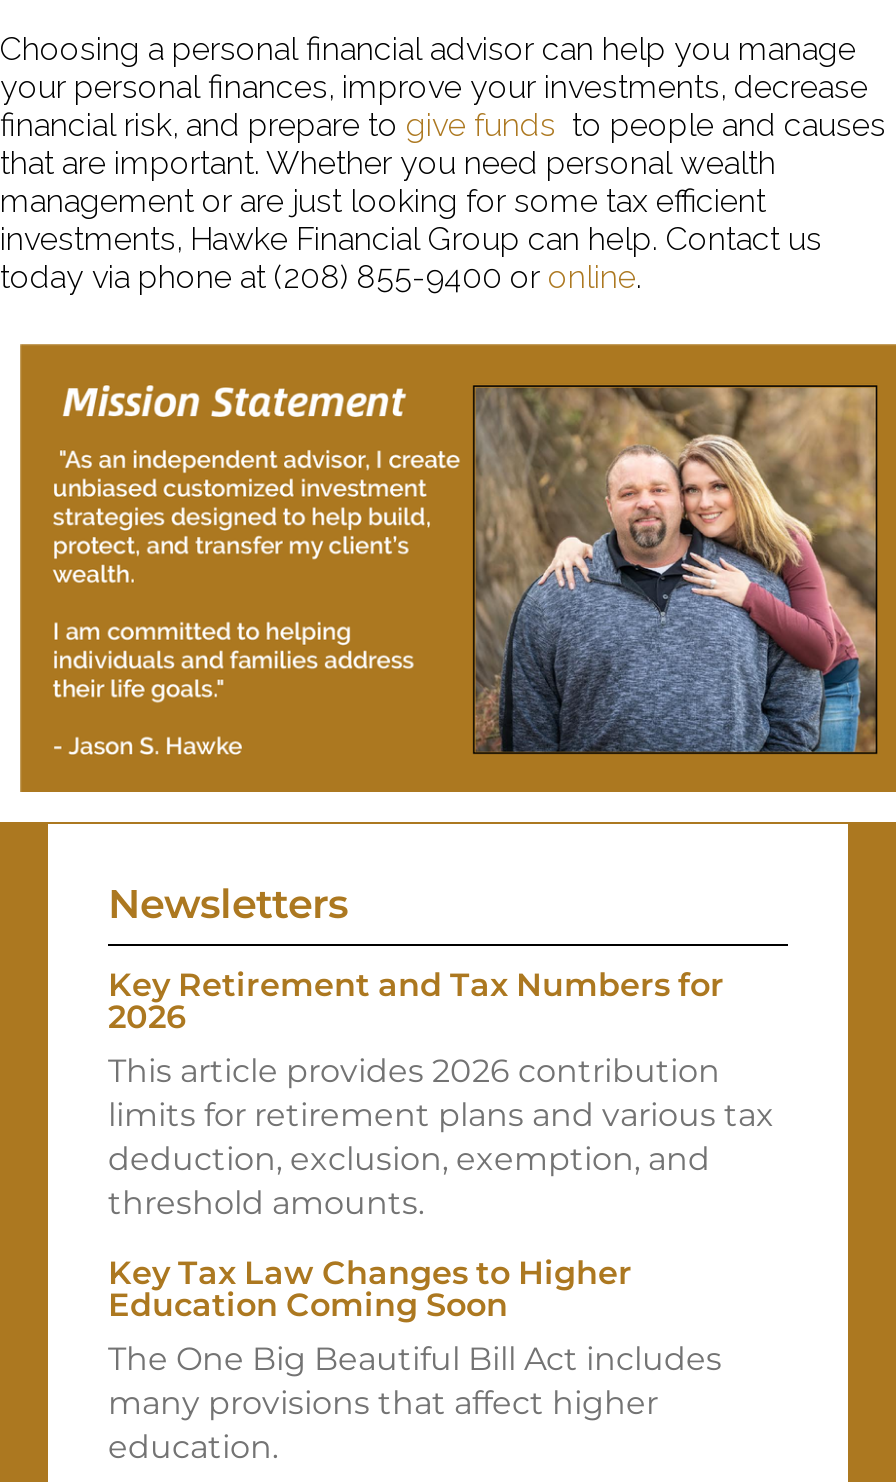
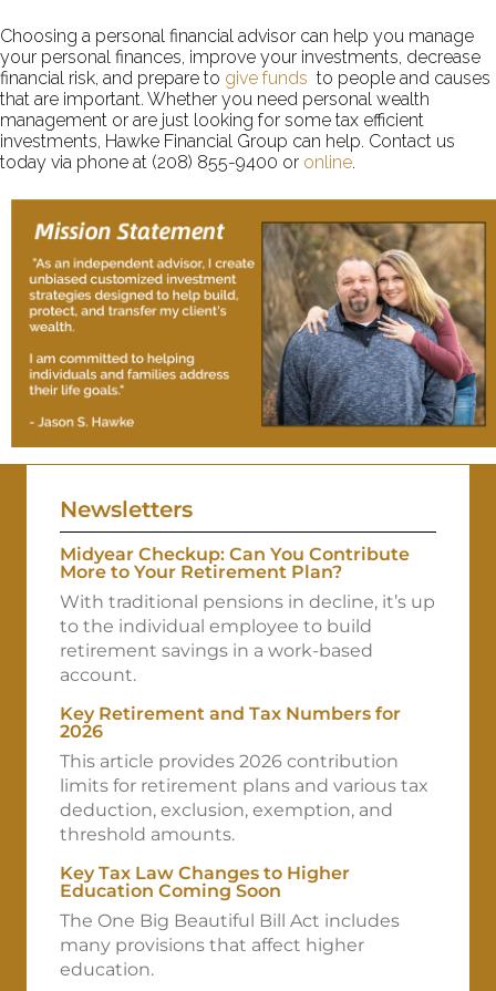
+ Midyear Checkup: Can You Contribute
+ More to Your Retirement Plan?
+ With traditional pensions in decline, it’s up
+ to the individual employee to build
+ retirement savings in a work-based
+ account.
